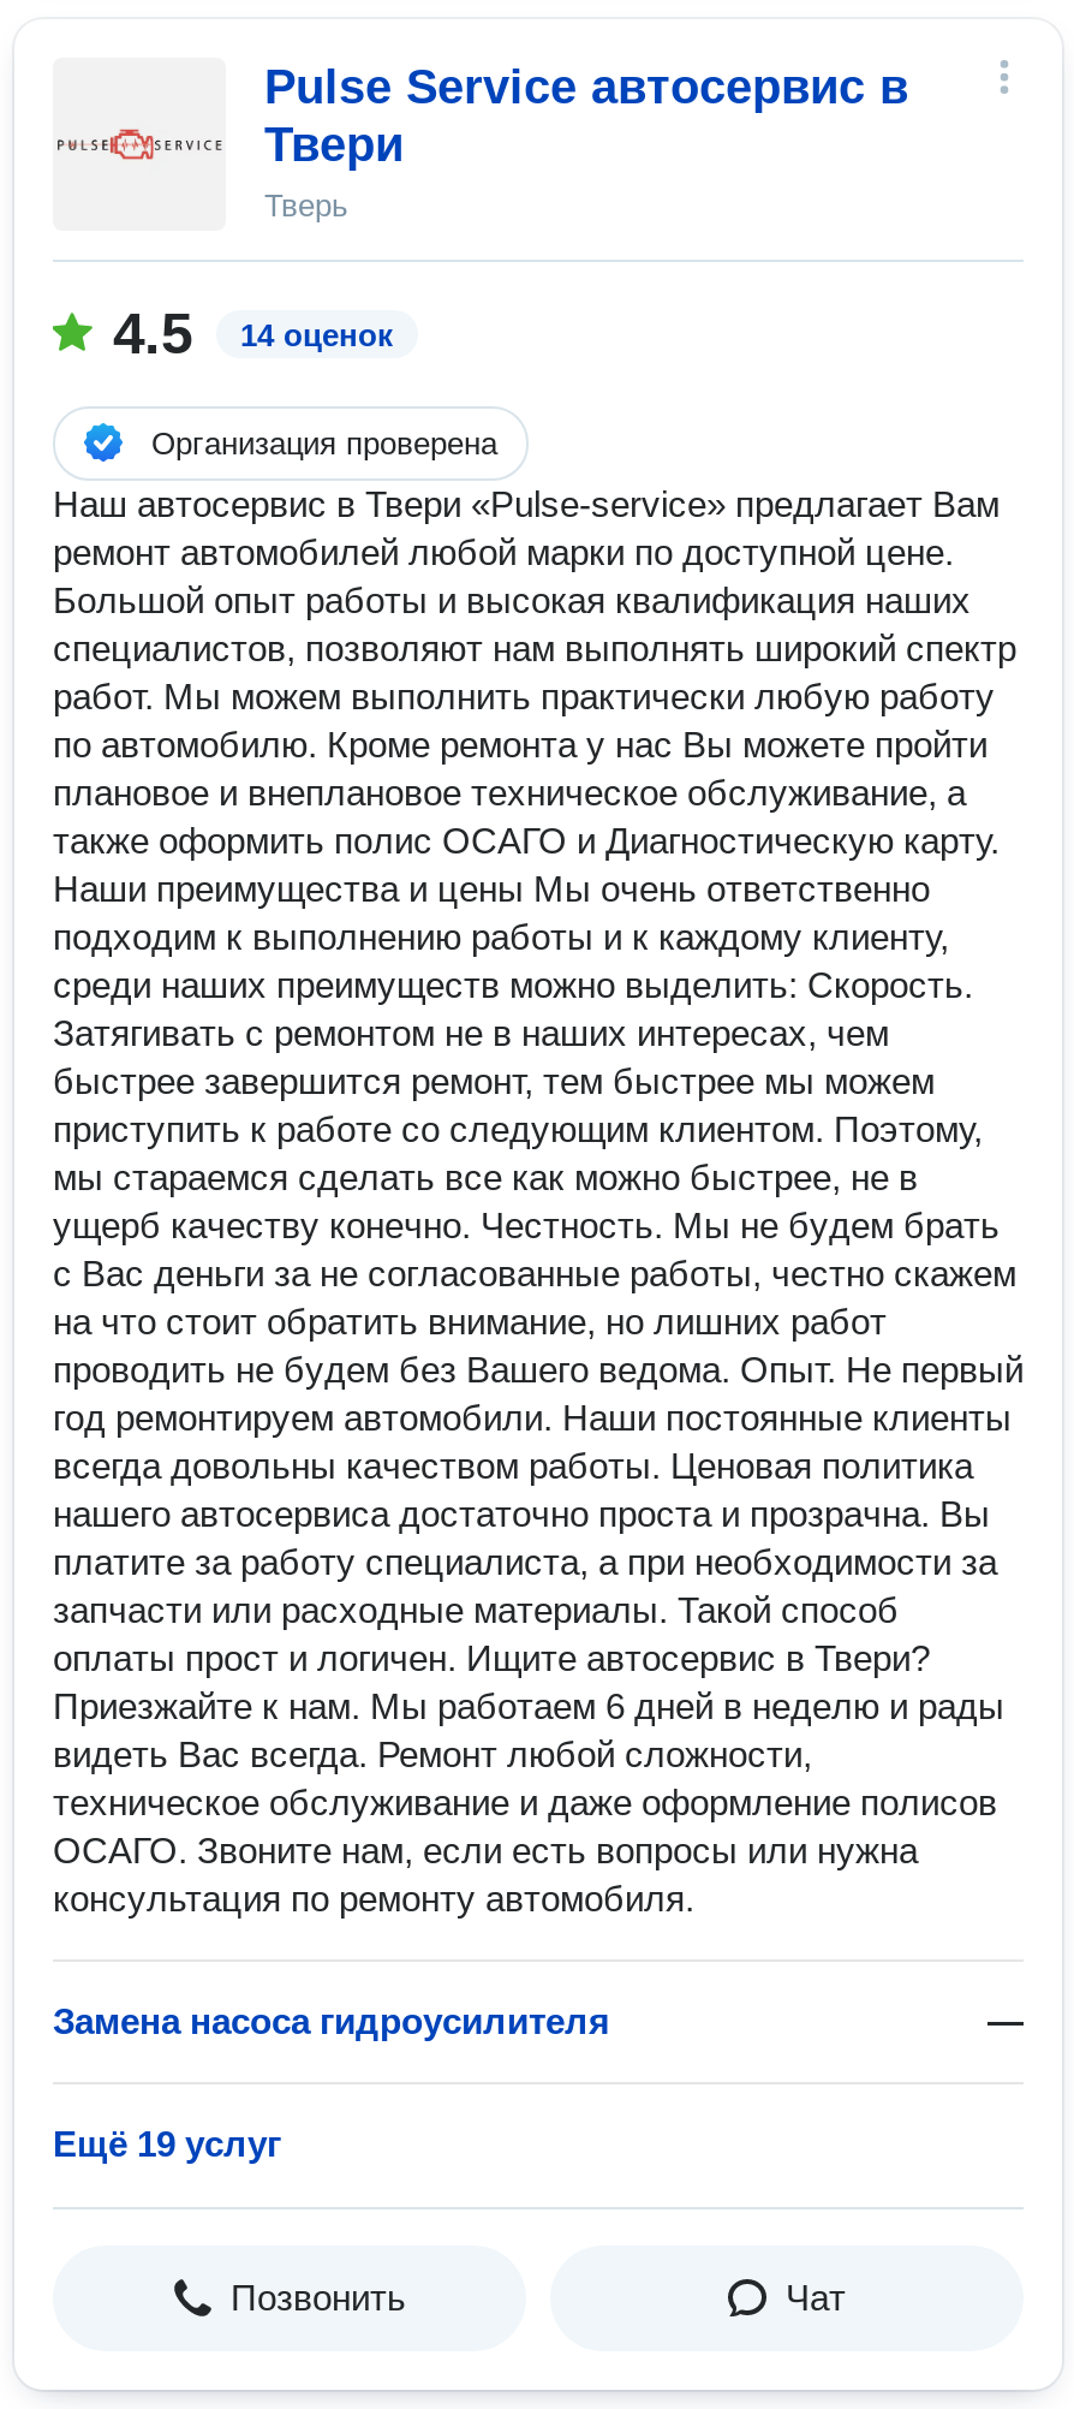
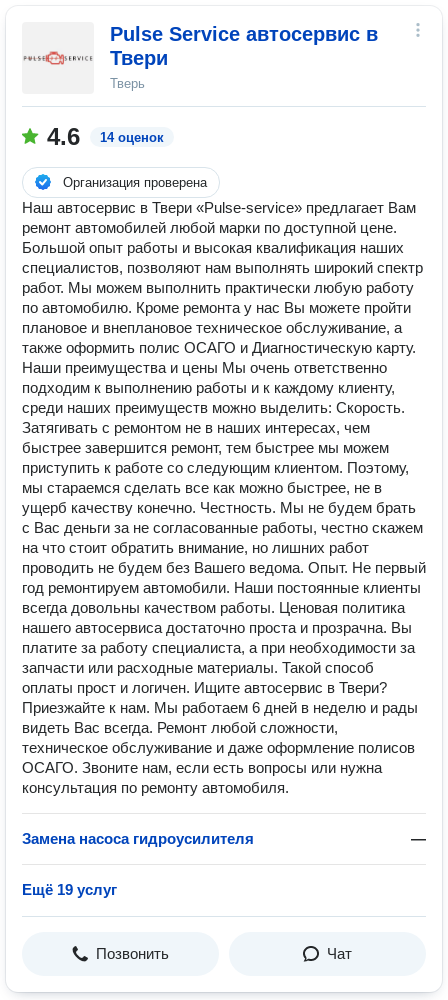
- 4.5 14 оценок
+ 4.6 14 оценок
